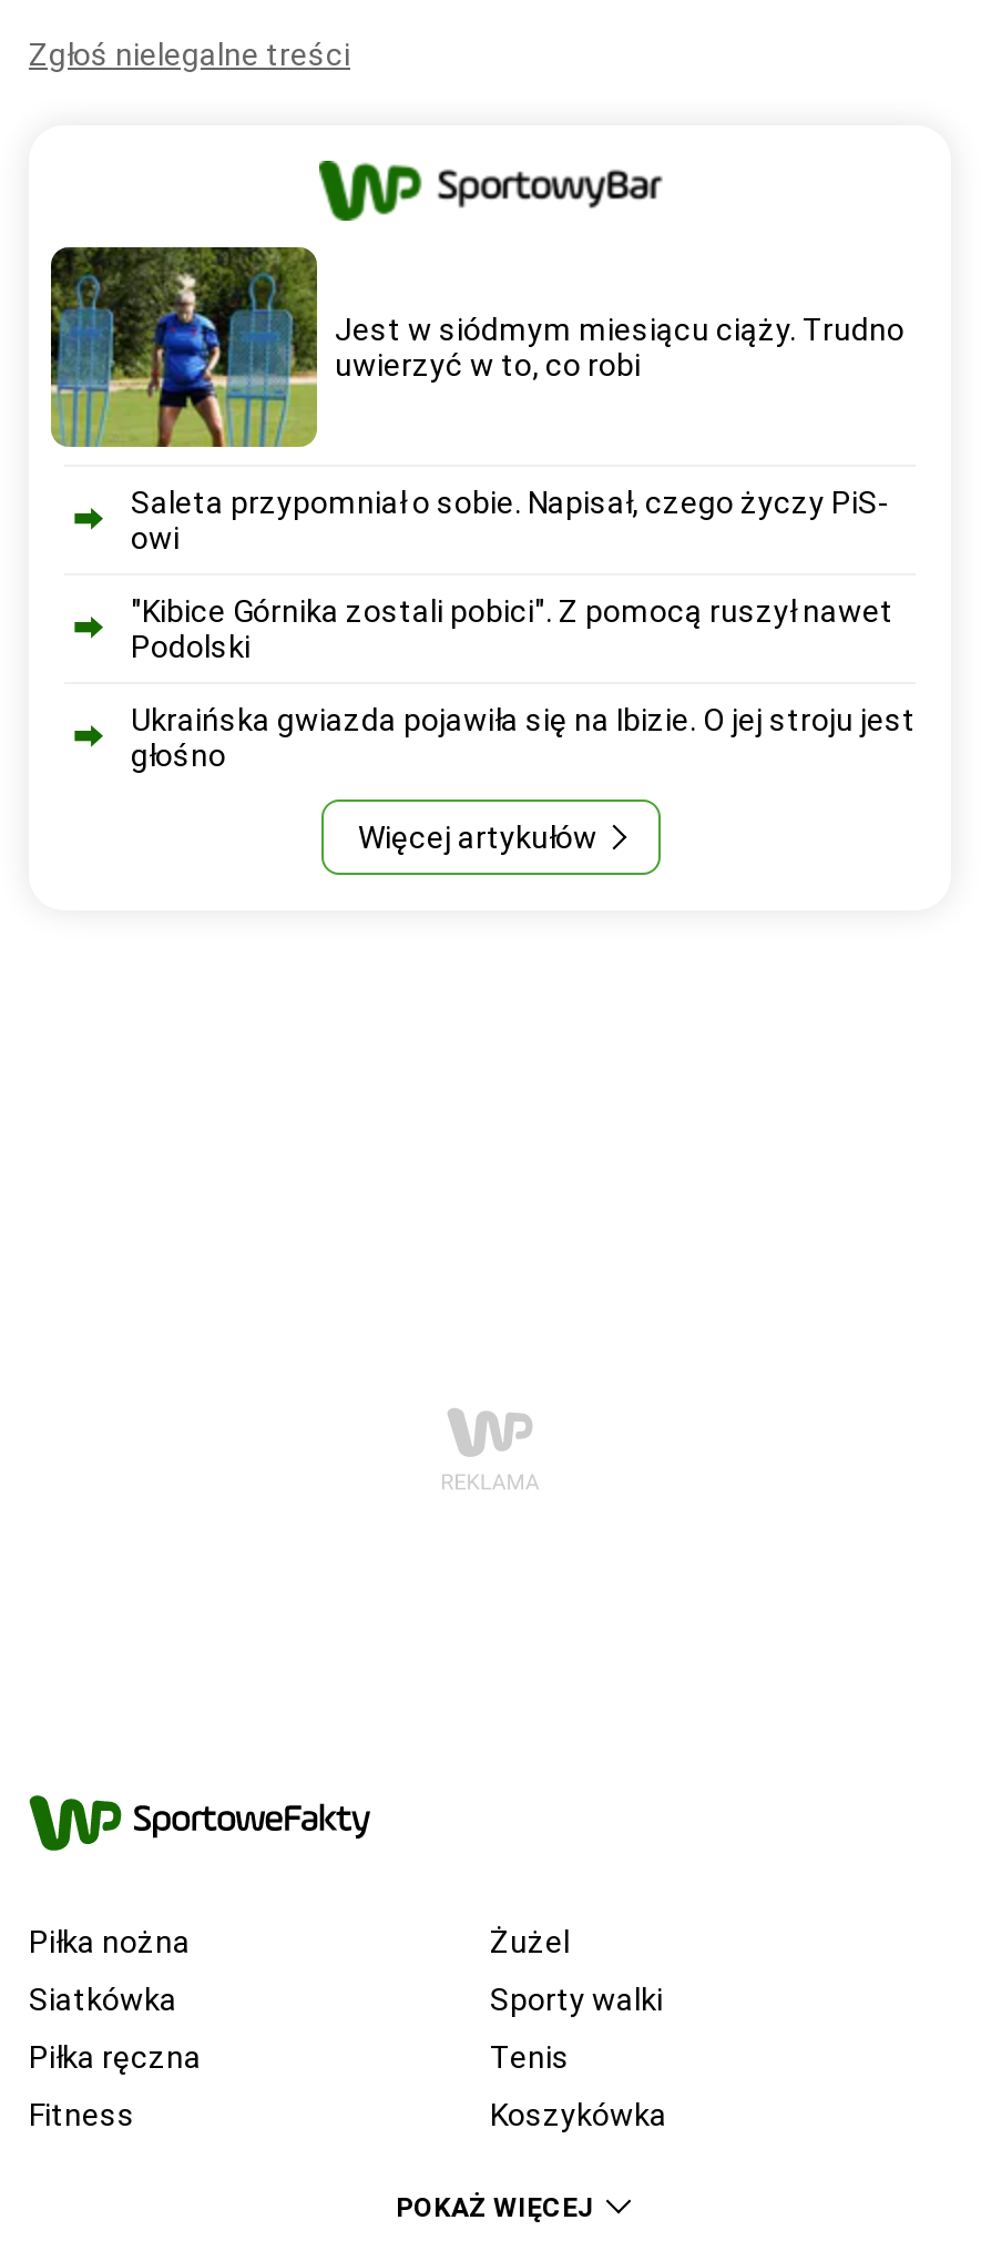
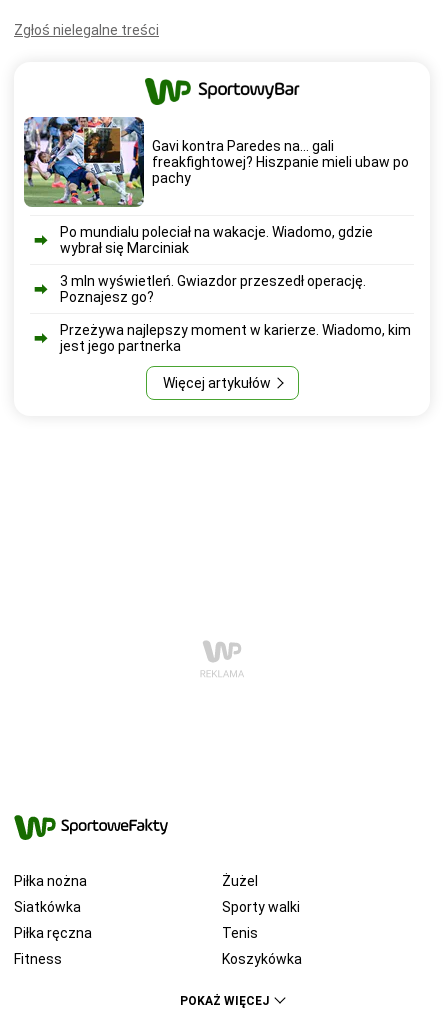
- [image]
- Jest w siódmym miesiącu ciąży. Trudno
- uwierzyć w to, co robi
+ [image]
+ Gavi kontra Paredes na... gali
+ freakfightowej? Hiszpanie mieli ubaw po
+ pachy

- Saleta przypomniał o sobie. Napisał, czego życzy PiS-
- owi
+ Po mundialu poleciał na wakacje. Wiadomo, gdzie
+ wybrał się Marciniak

- "Kibice Górnika zostali pobici". Z pomocą ruszył nawet
- Podolski
+ 3 mln wyświetleń. Gwiazdor przeszedł operację.
+ Poznajesz go?

- Ukraińska gwiazda pojawiła się na Ibizie. O jej stroju jest
- głośno
+ Przeżywa najlepszy moment w karierze. Wiadomo, kim
+ jest jego partnerka
